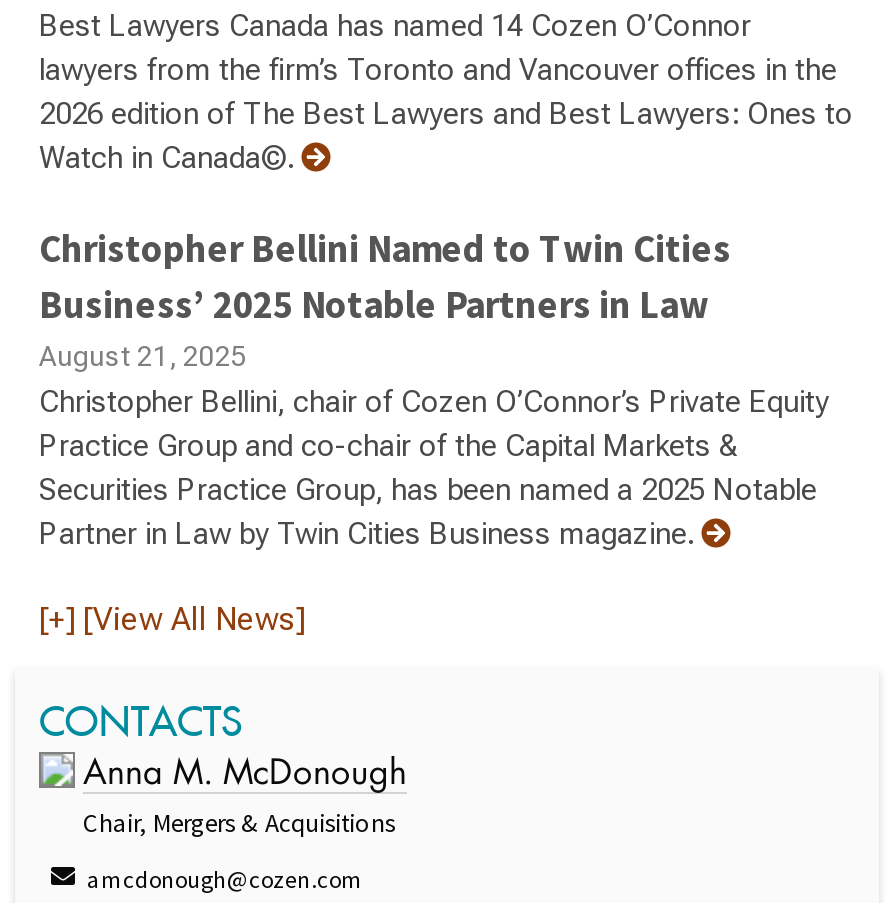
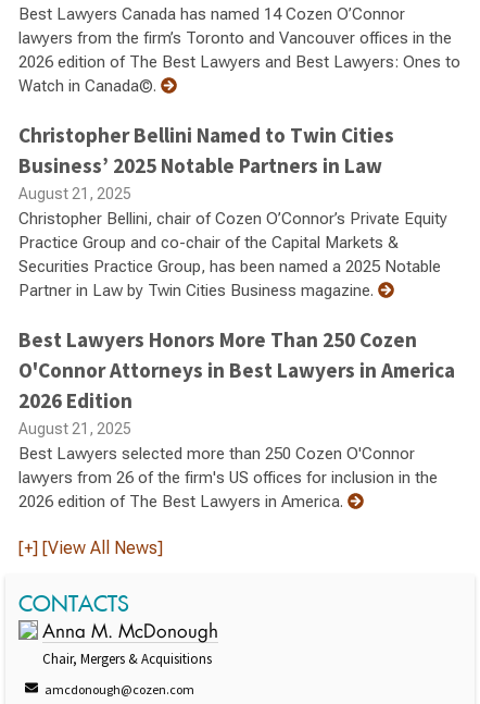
+ Best Lawyers Honors More Than 250 Cozen
+ O'Connor Attorneys in Best Lawyers in America
+ 2026 Edition
+ August 21, 2025
+ Best Lawyers selected more than 250 Cozen O'Connor
+ lawyers from 26 of the firm's US offices for inclusion in the
+ 2026 edition of The Best Lawyers in America.
